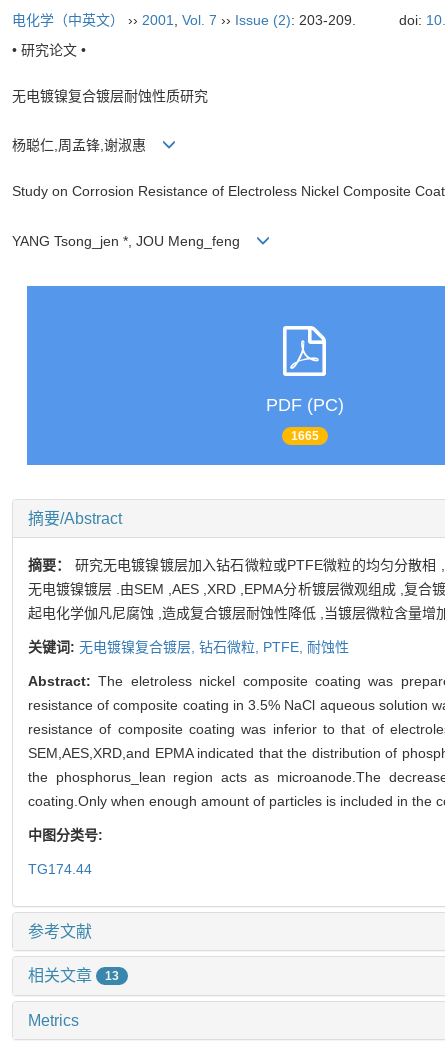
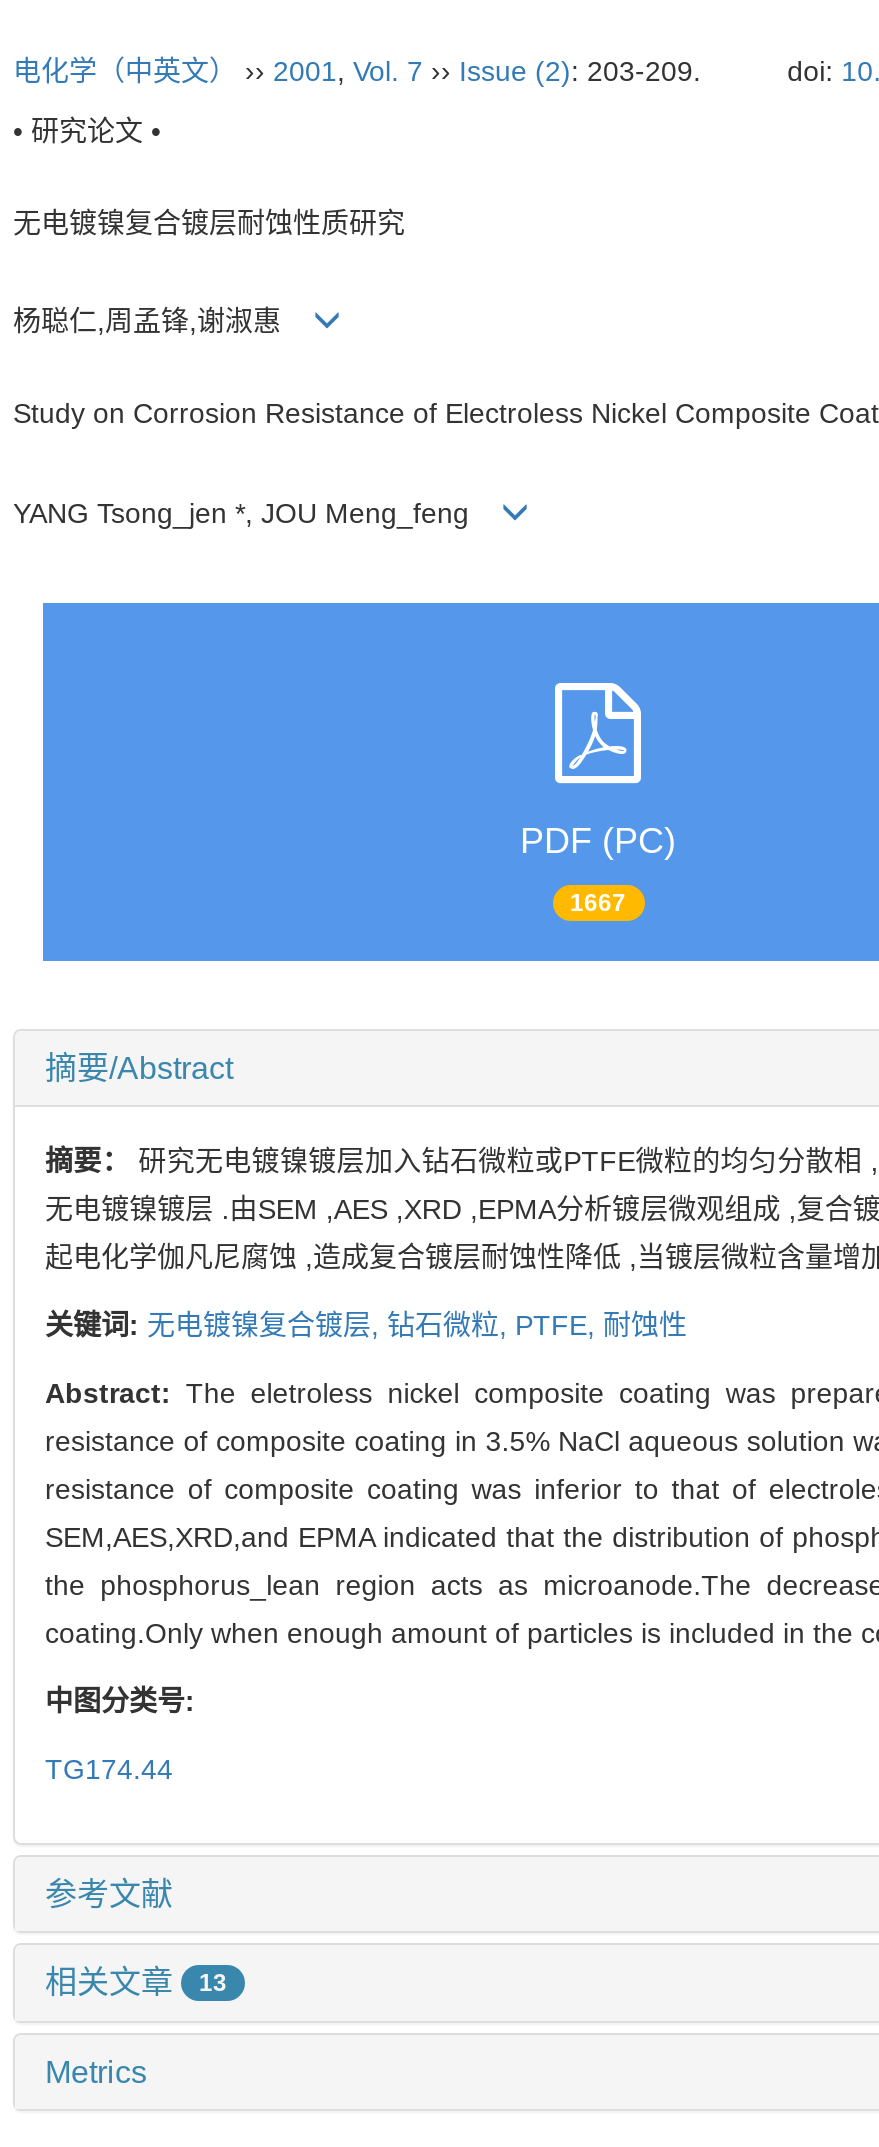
- 1665
+ 1667
